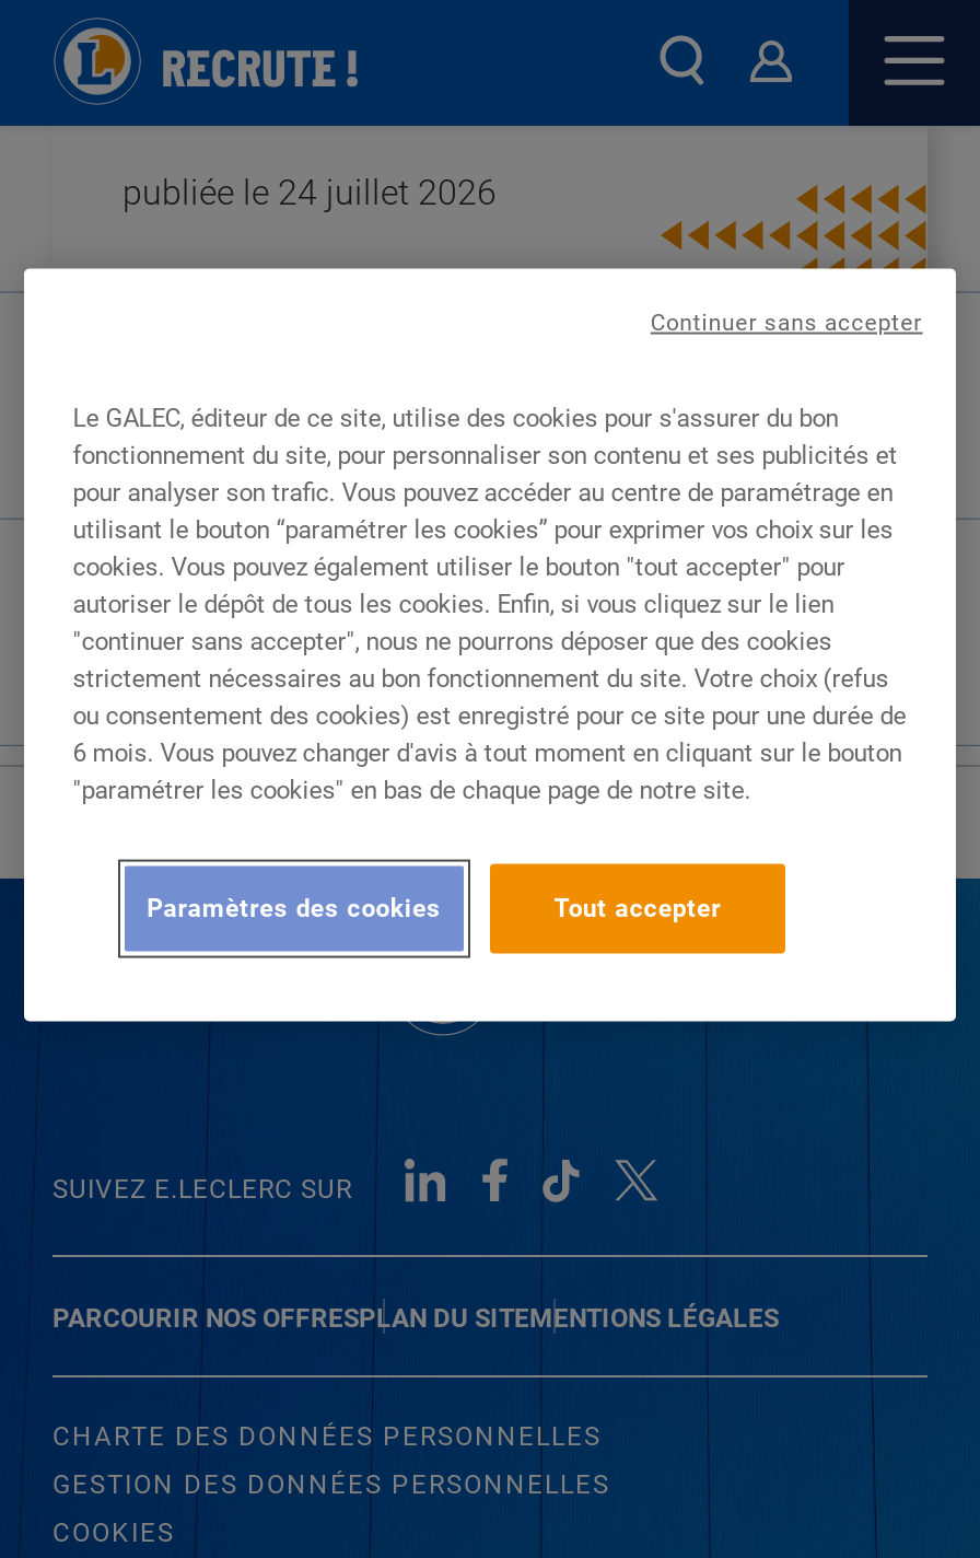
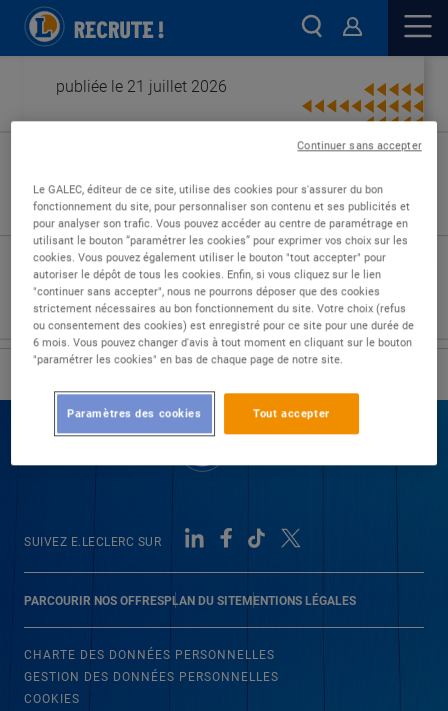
- publiée le 24 juillet 2026
+ publiée le 21 juillet 2026
